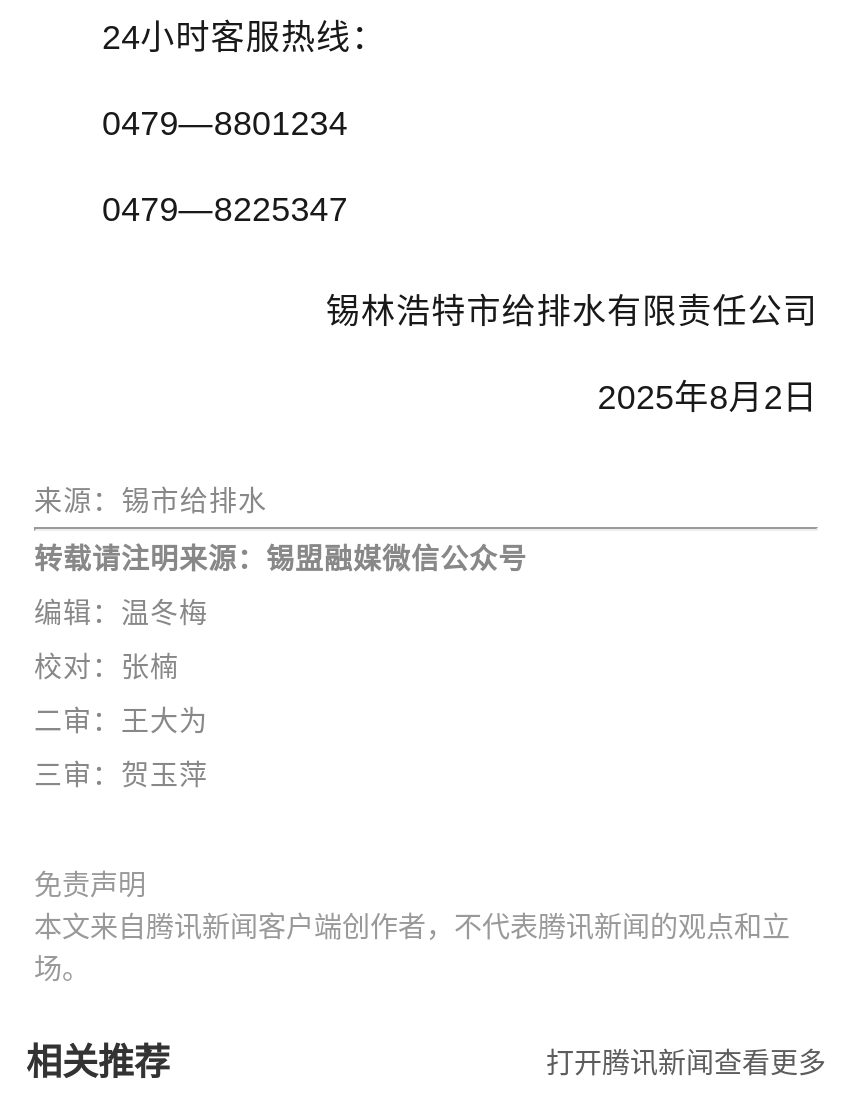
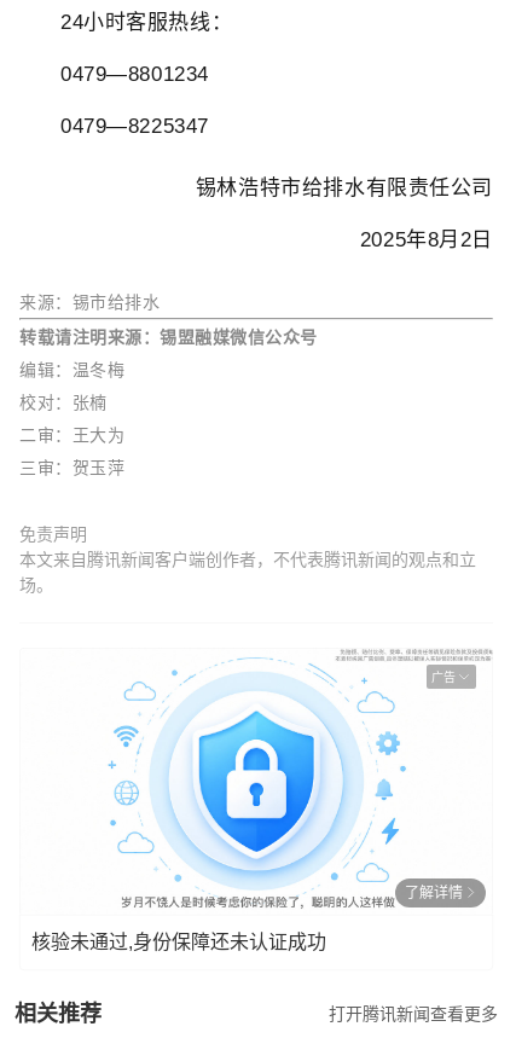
+ 了解详情
+ 核验未通过,身份保障还未认证成功

+ [image]
+ 广告
